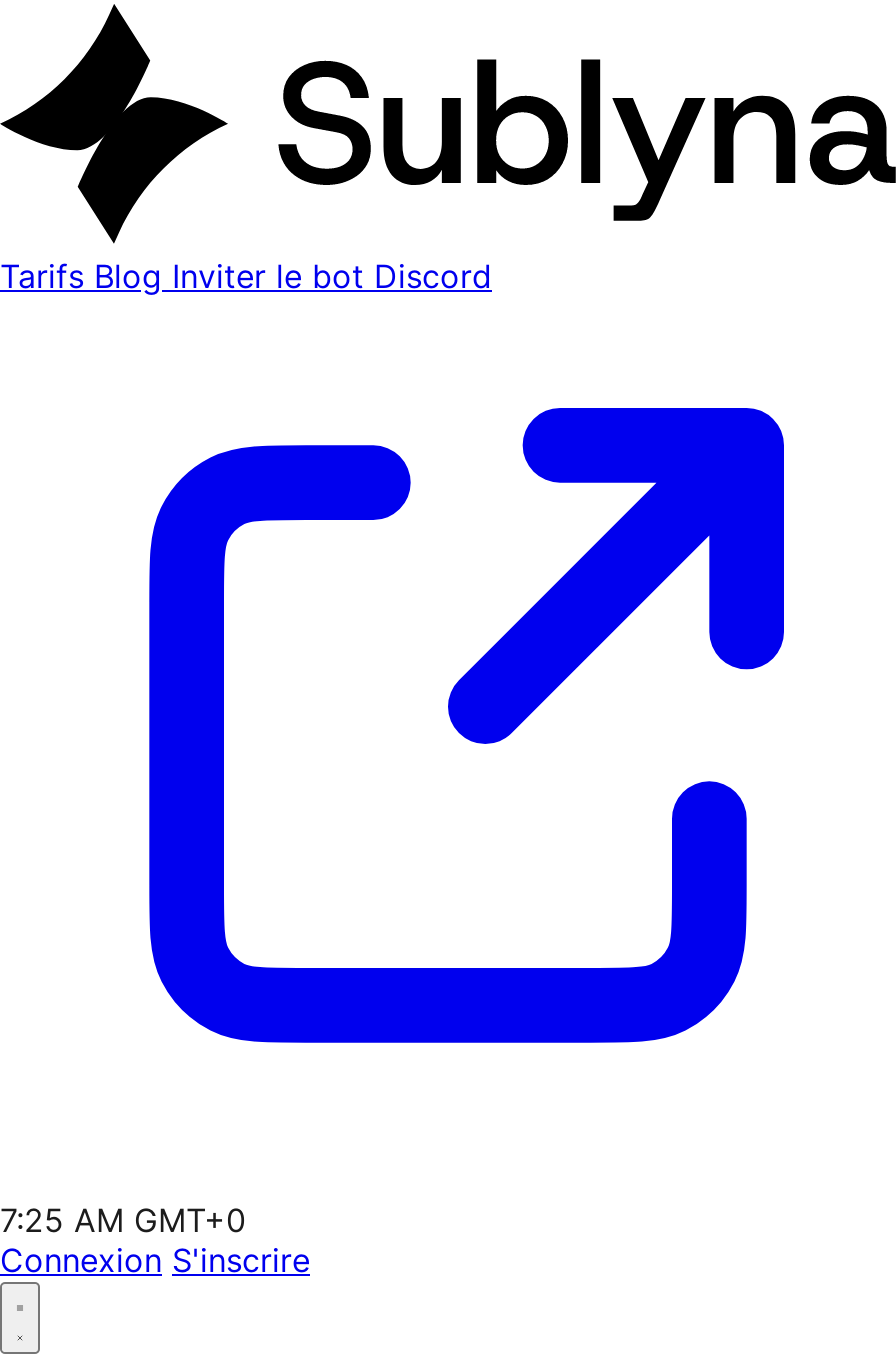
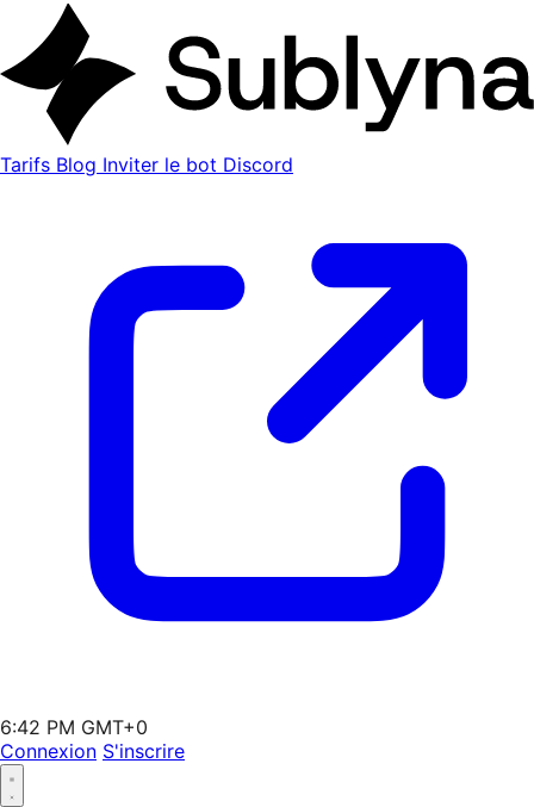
- 7:25 AM GMT+0
+ 6:42 PM GMT+0
